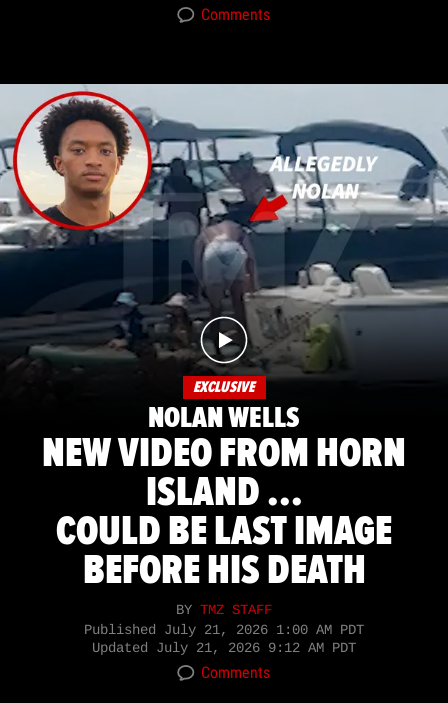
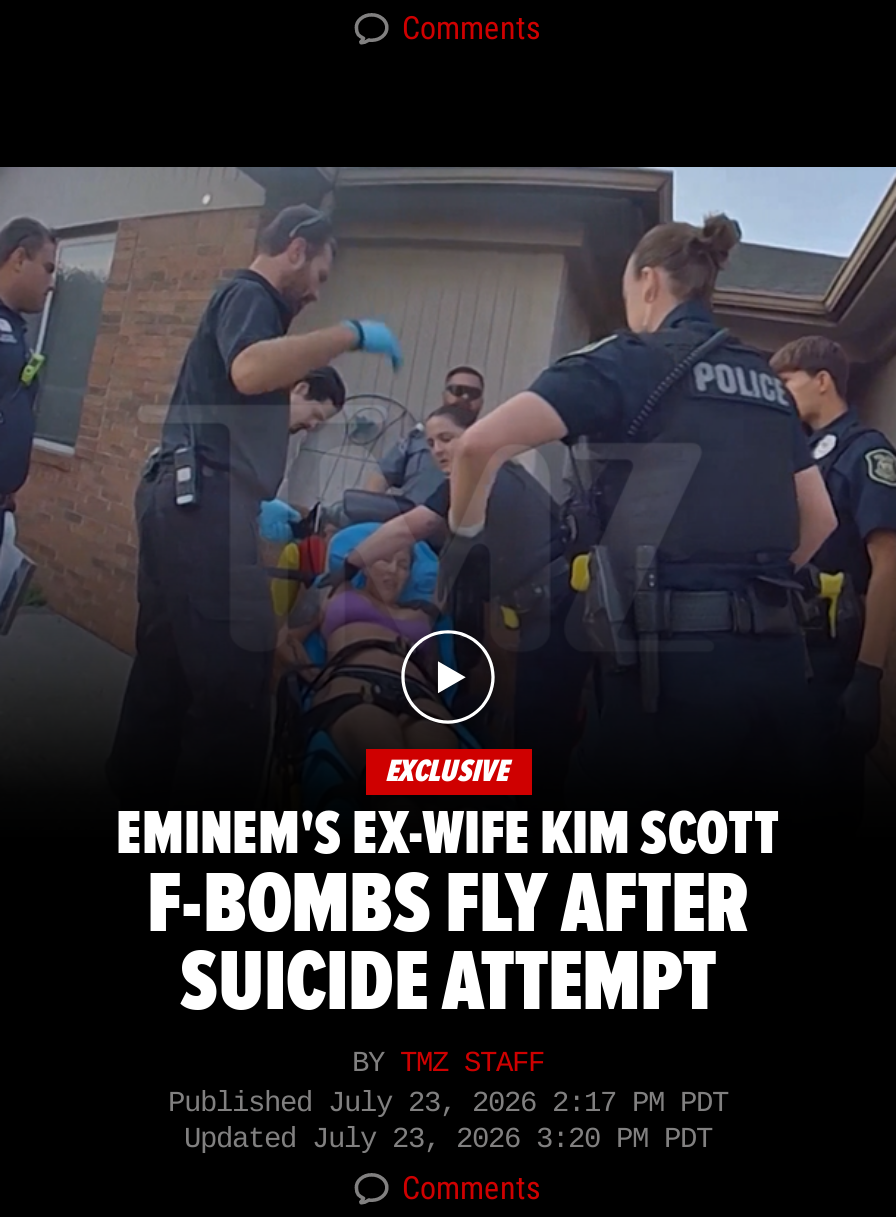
- [image]
- NOLAN WELLS
- NEW VIDEO FROM HORN
- ISLAND ...
- COULD BE LAST IMAGE
- BEFORE HIS DEATH
+ [image]
+ EMINEM'S EX-WIFE KIM SCOTT
+ F-BOMBS FLY AFTER
+ SUICIDE ATTEMPT

- Published July 21, 2026 1:00 AM PDT
+ Published July 23, 2026 2:17 PM PDT

- Updated July 21, 2026 9:12 AM PDT
+ Updated July 23, 2026 3:20 PM PDT
